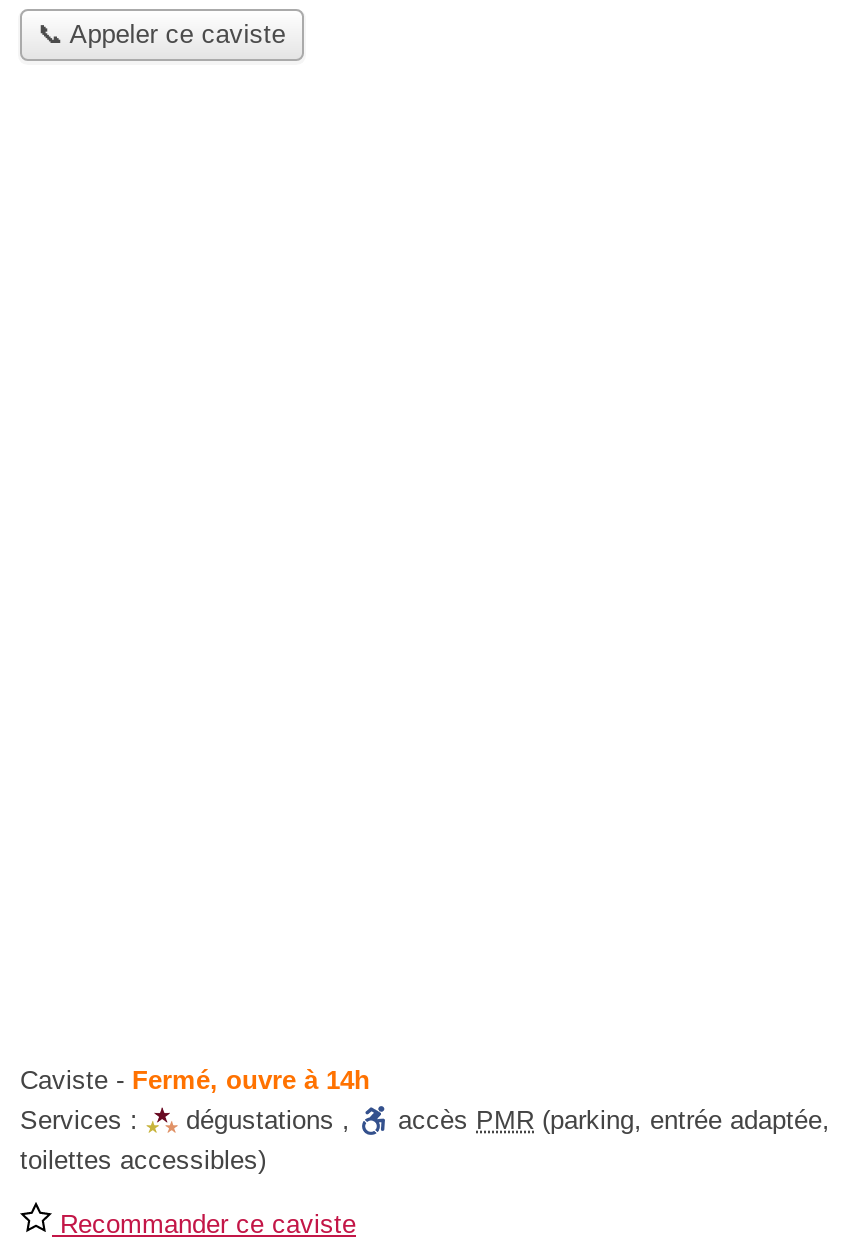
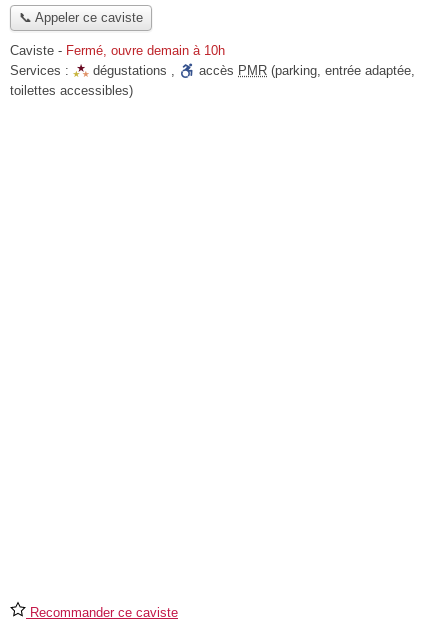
- Caviste - Fermé, ouvre à 14h
+ Caviste - Fermé, ouvre demain à 10h

moved up: Services : | dégustations , | accès PMR (parking, entrée adaptée, | toilettes accessibles)
